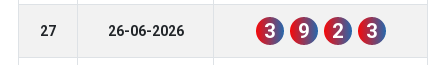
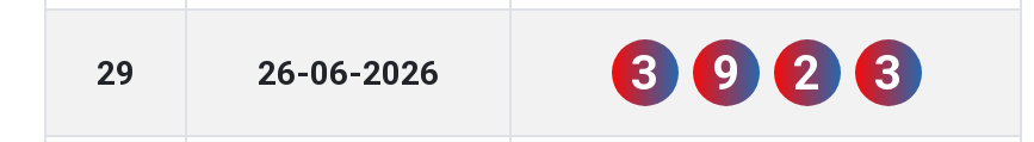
- 27
+ 29
